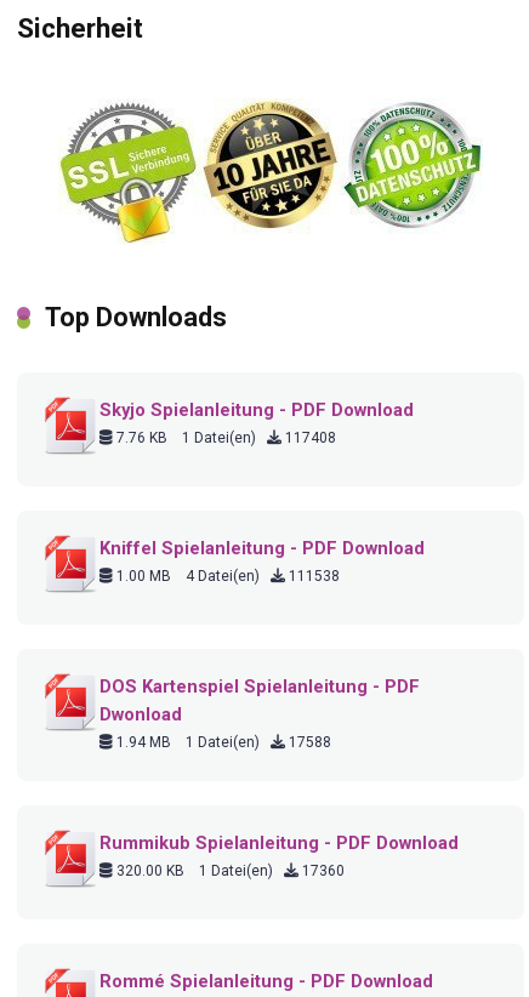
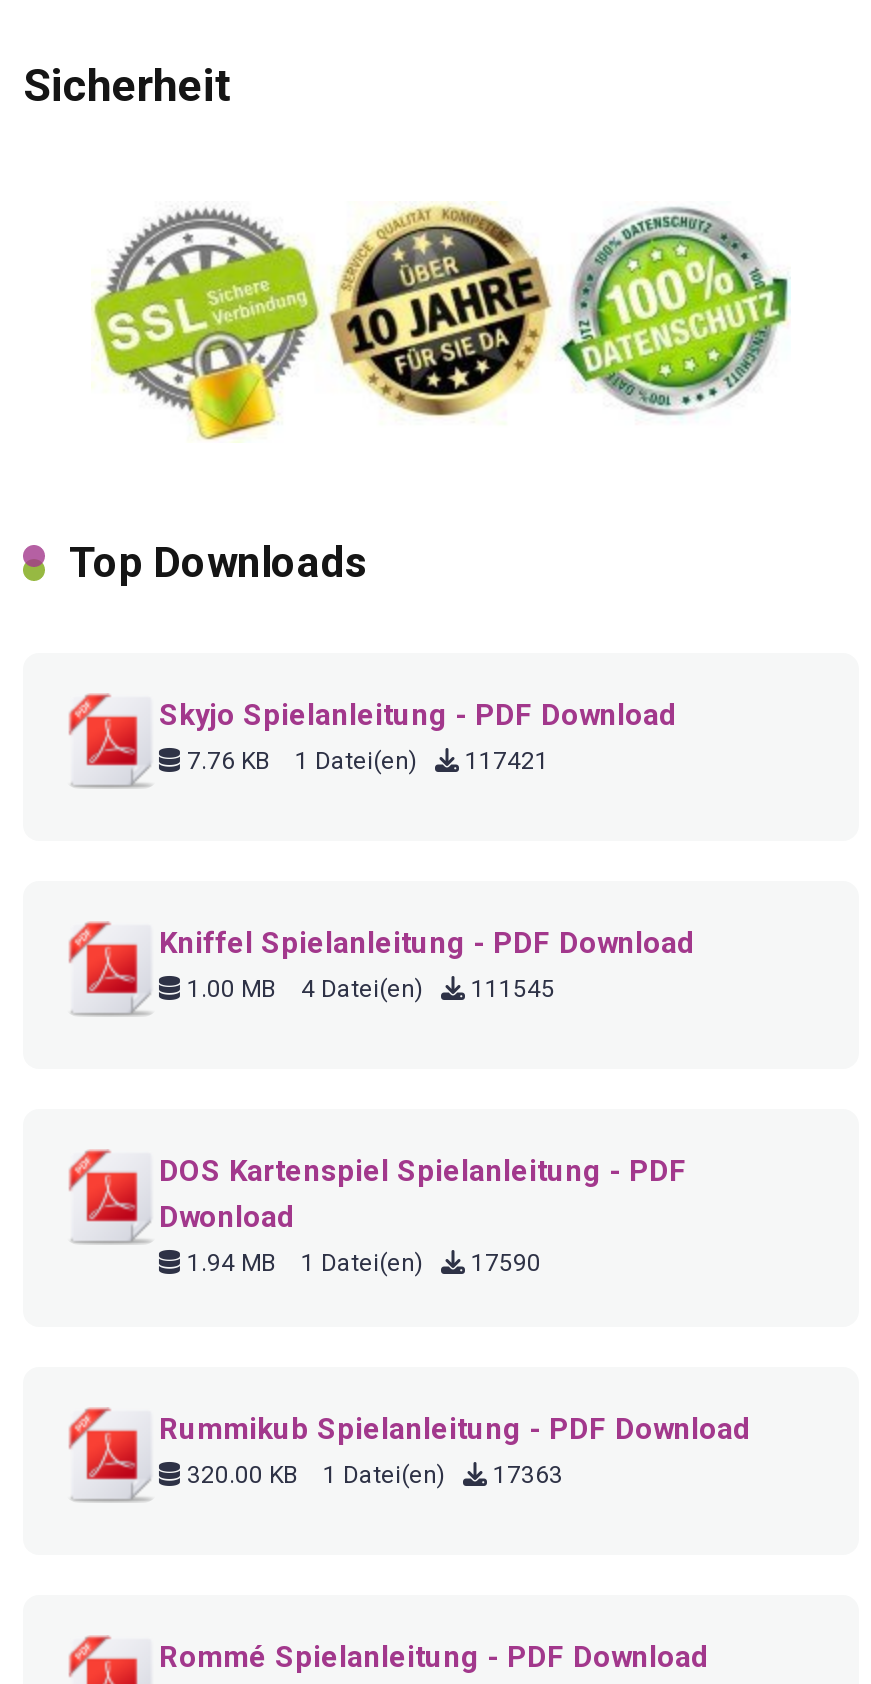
- 7.76 KB 1 Datei(en) 117408
+ 7.76 KB 1 Datei(en) 117421

- 1.00 MB 4 Datei(en) 111538
+ 1.00 MB 4 Datei(en) 111545

- 1.94 MB 1 Datei(en) 17588
+ 1.94 MB 1 Datei(en) 17590

- 320.00 KB 1 Datei(en) 17360
+ 320.00 KB 1 Datei(en) 17363
